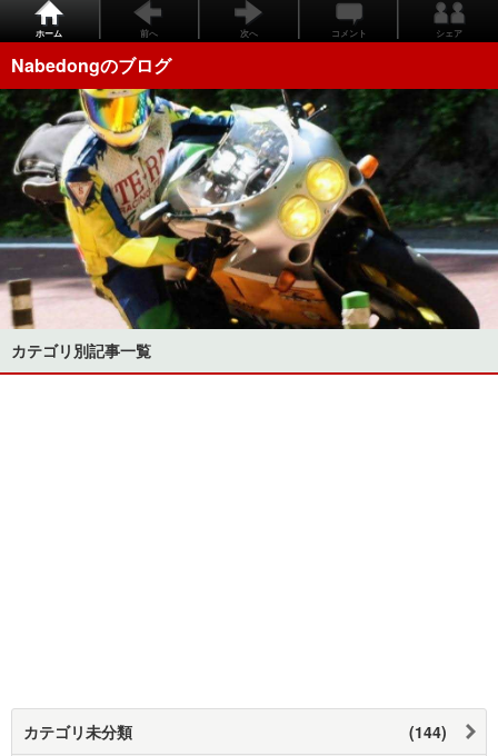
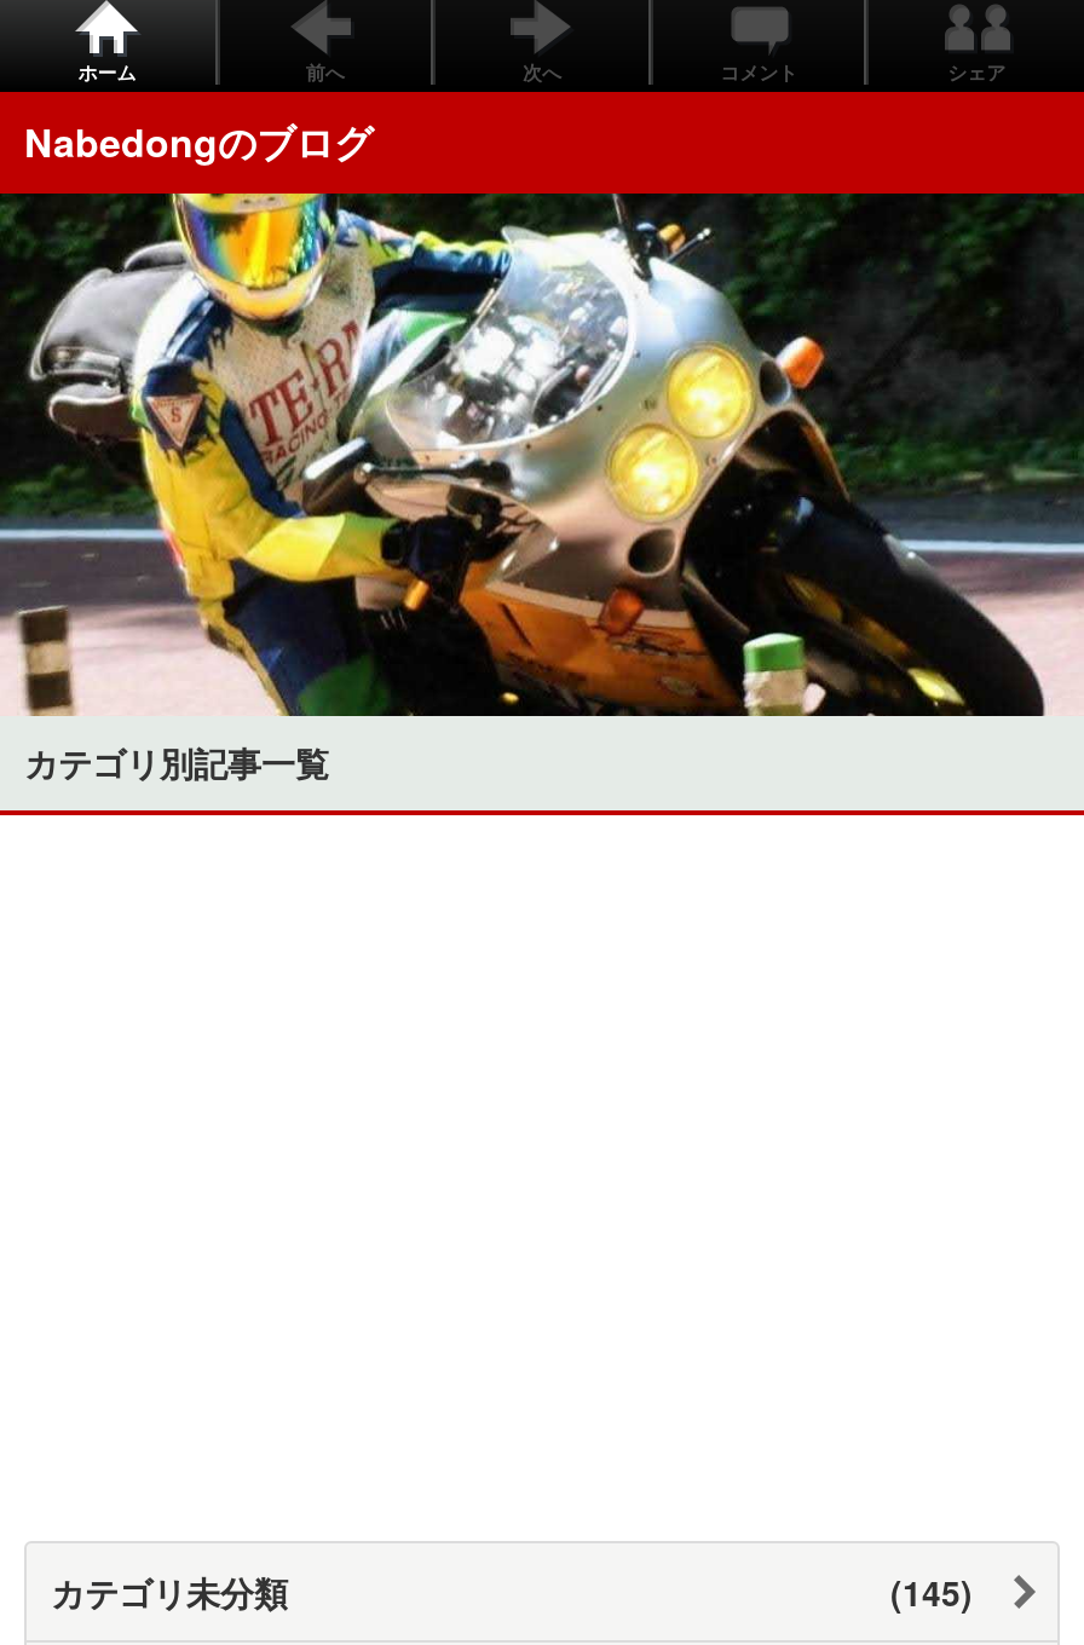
- (144)
+ (145)
